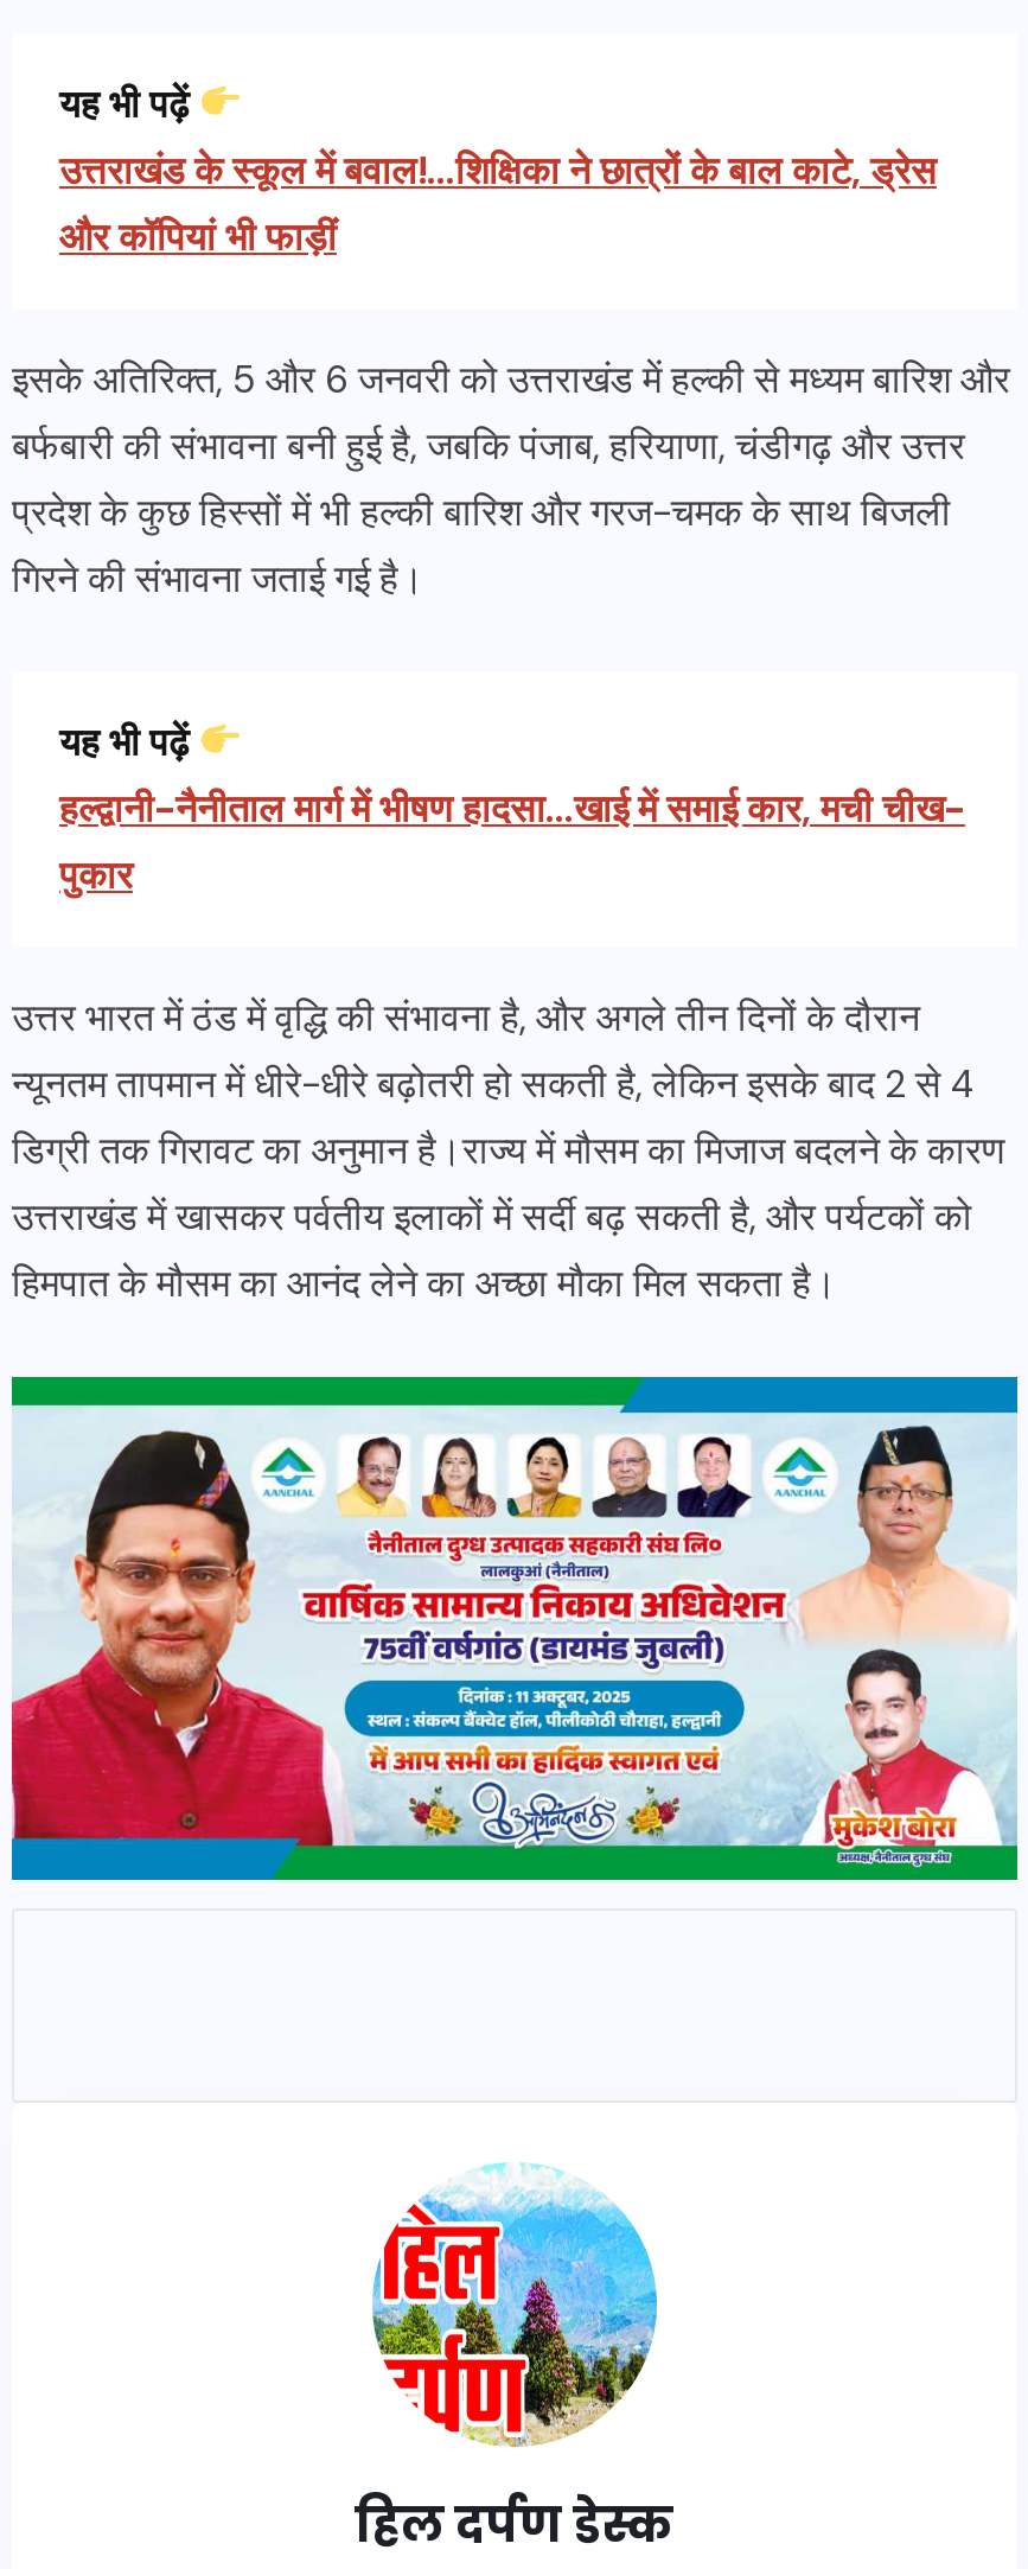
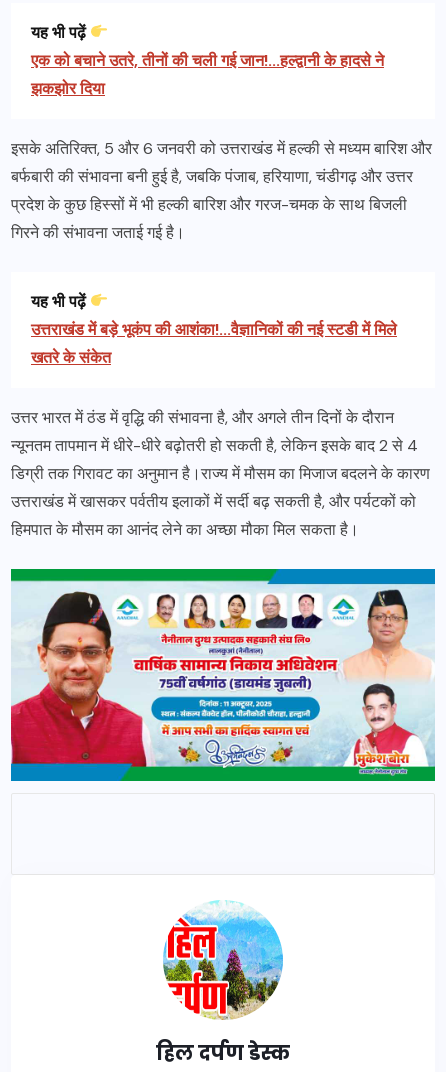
- उत्तराखंड के स्कूल में बवाल!...शिक्षिका ने छात्रों के बाल काटे, ड्रेस
- और कॉपियां भी फाड़ीं
+ एक को बचाने उतरे, तीनों की चली गई जान!...हल्द्वानी के हादसे ने
+ झकझोर दिया

- हल्द्वानी-नैनीताल मार्ग में भीषण हादसा...खाई में समाई कार, मची चीख-
- पुकार
+ उत्तराखंड में बड़े भूकंप की आशंका!...वैज्ञानिकों की नई स्टडी में मिले
+ खतरे के संकेत
